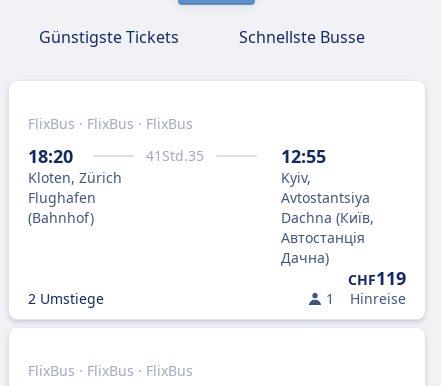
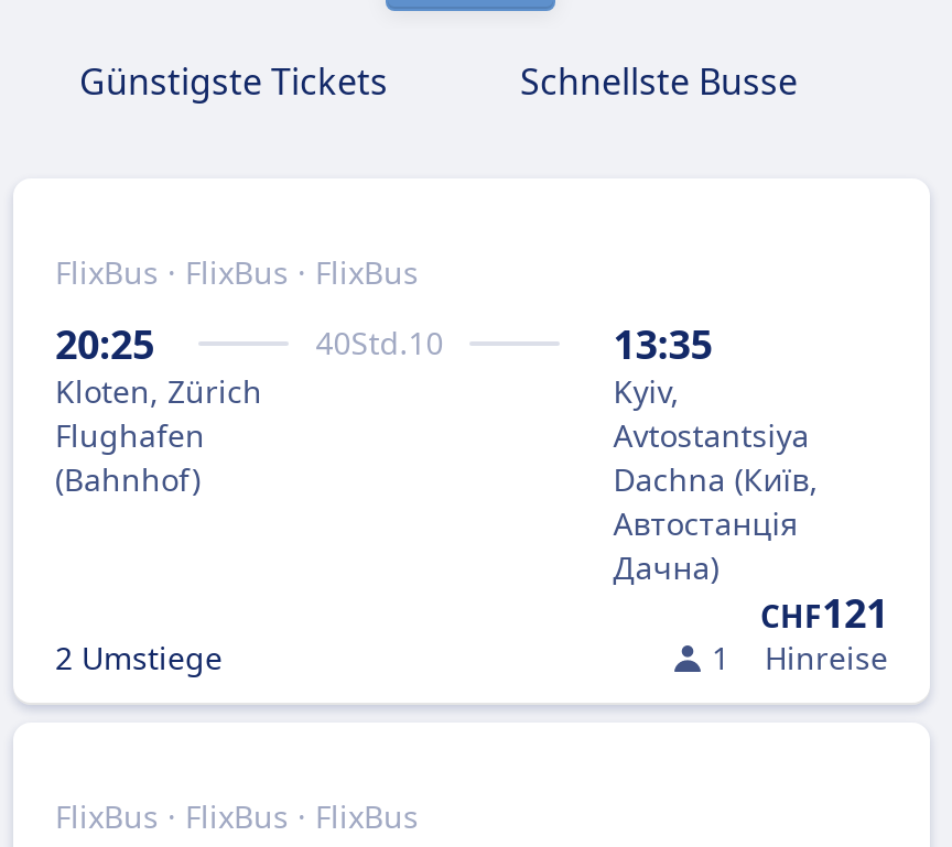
- 18:20
+ 20:25

- 41Std.35
+ 40Std.10

- 12:55
+ 13:35

- CHF119
+ CHF121
